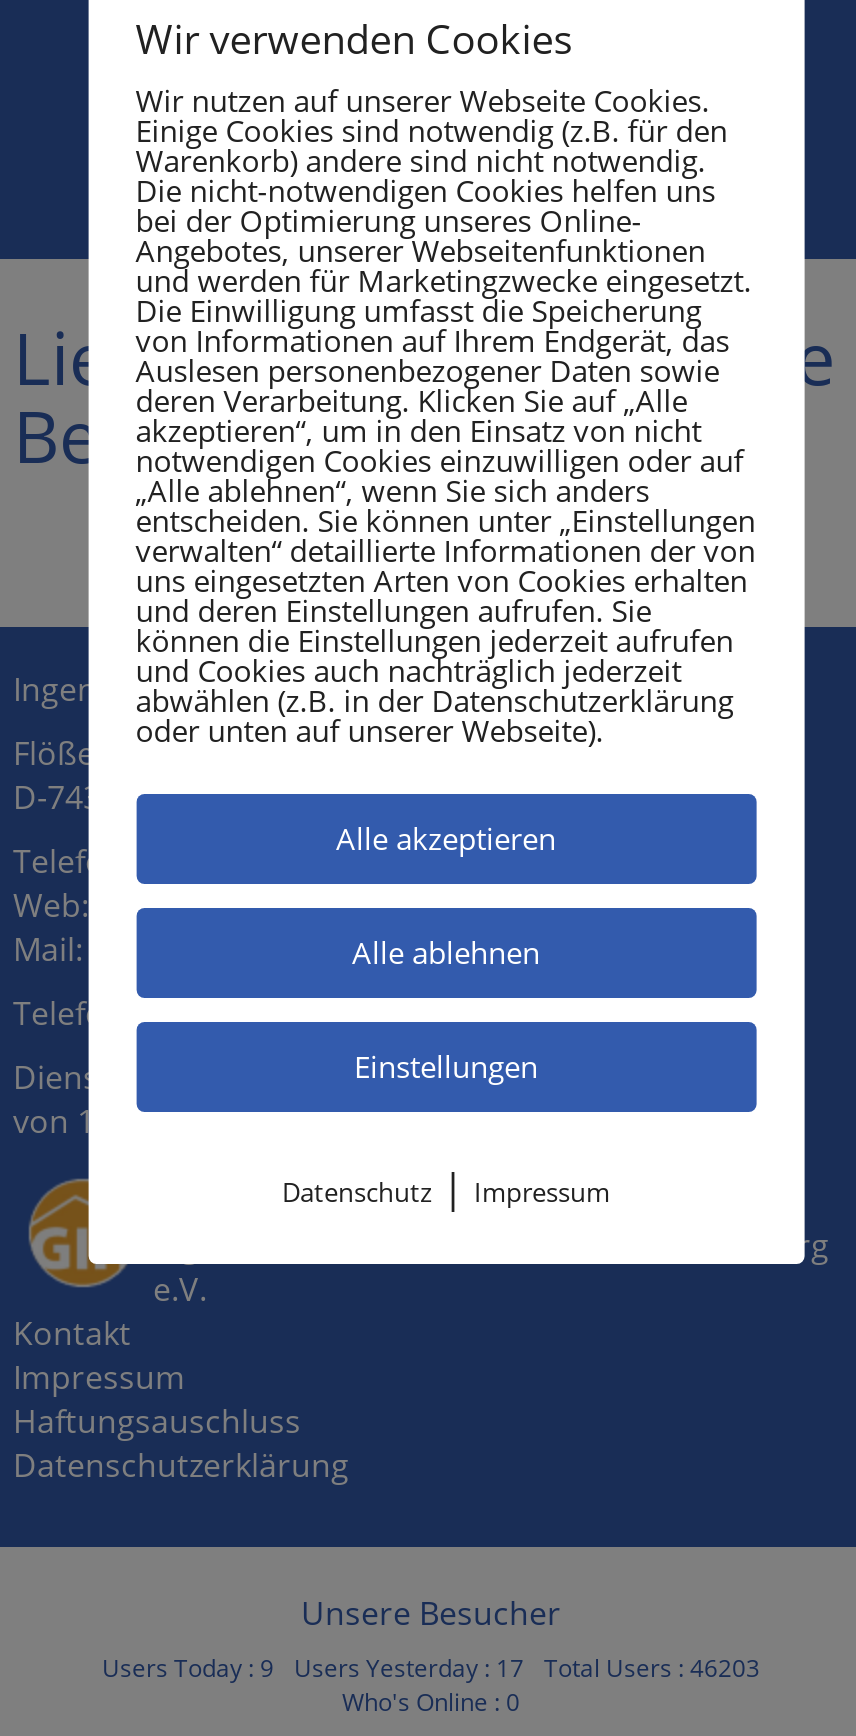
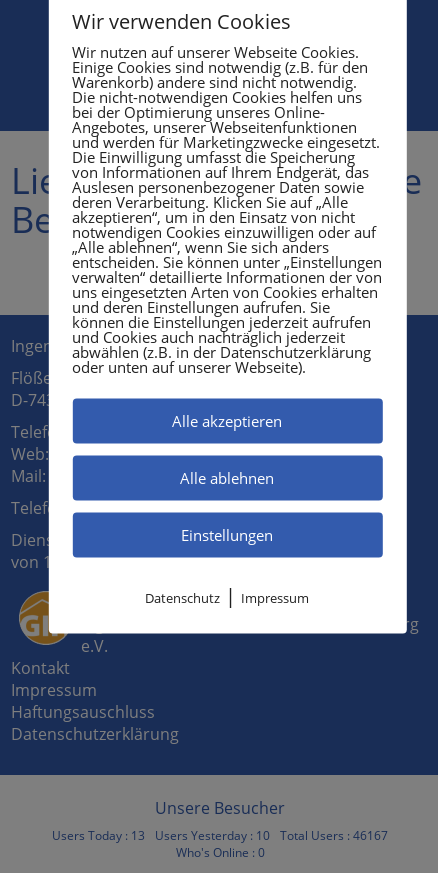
- Users Today : 9 Users Yesterday : 17 Total Users : 46203
+ Users Today : 13 Users Yesterday : 10 Total Users : 46167
